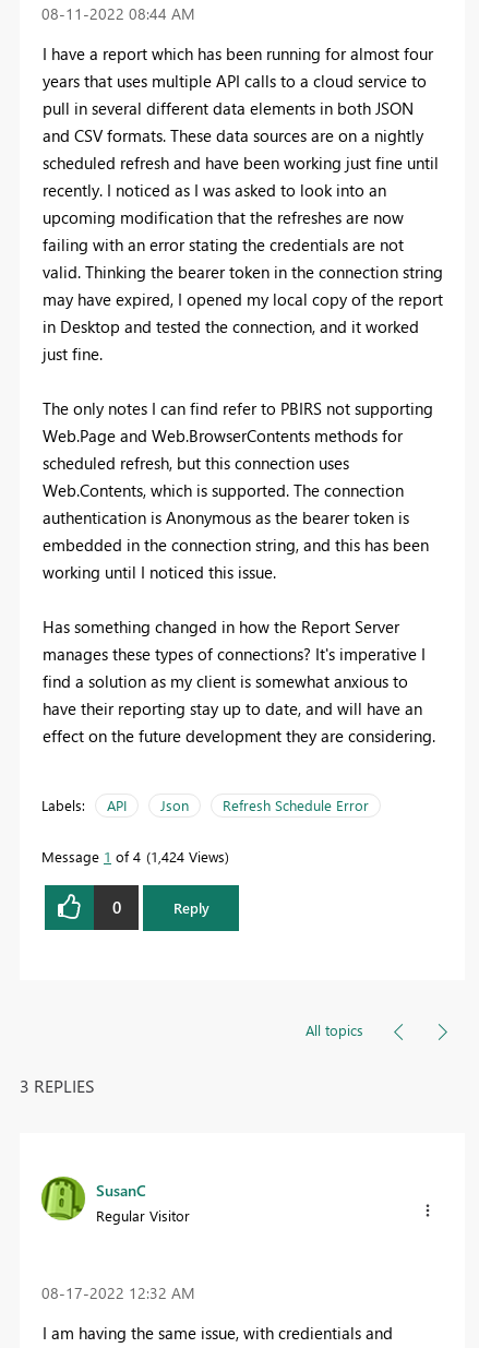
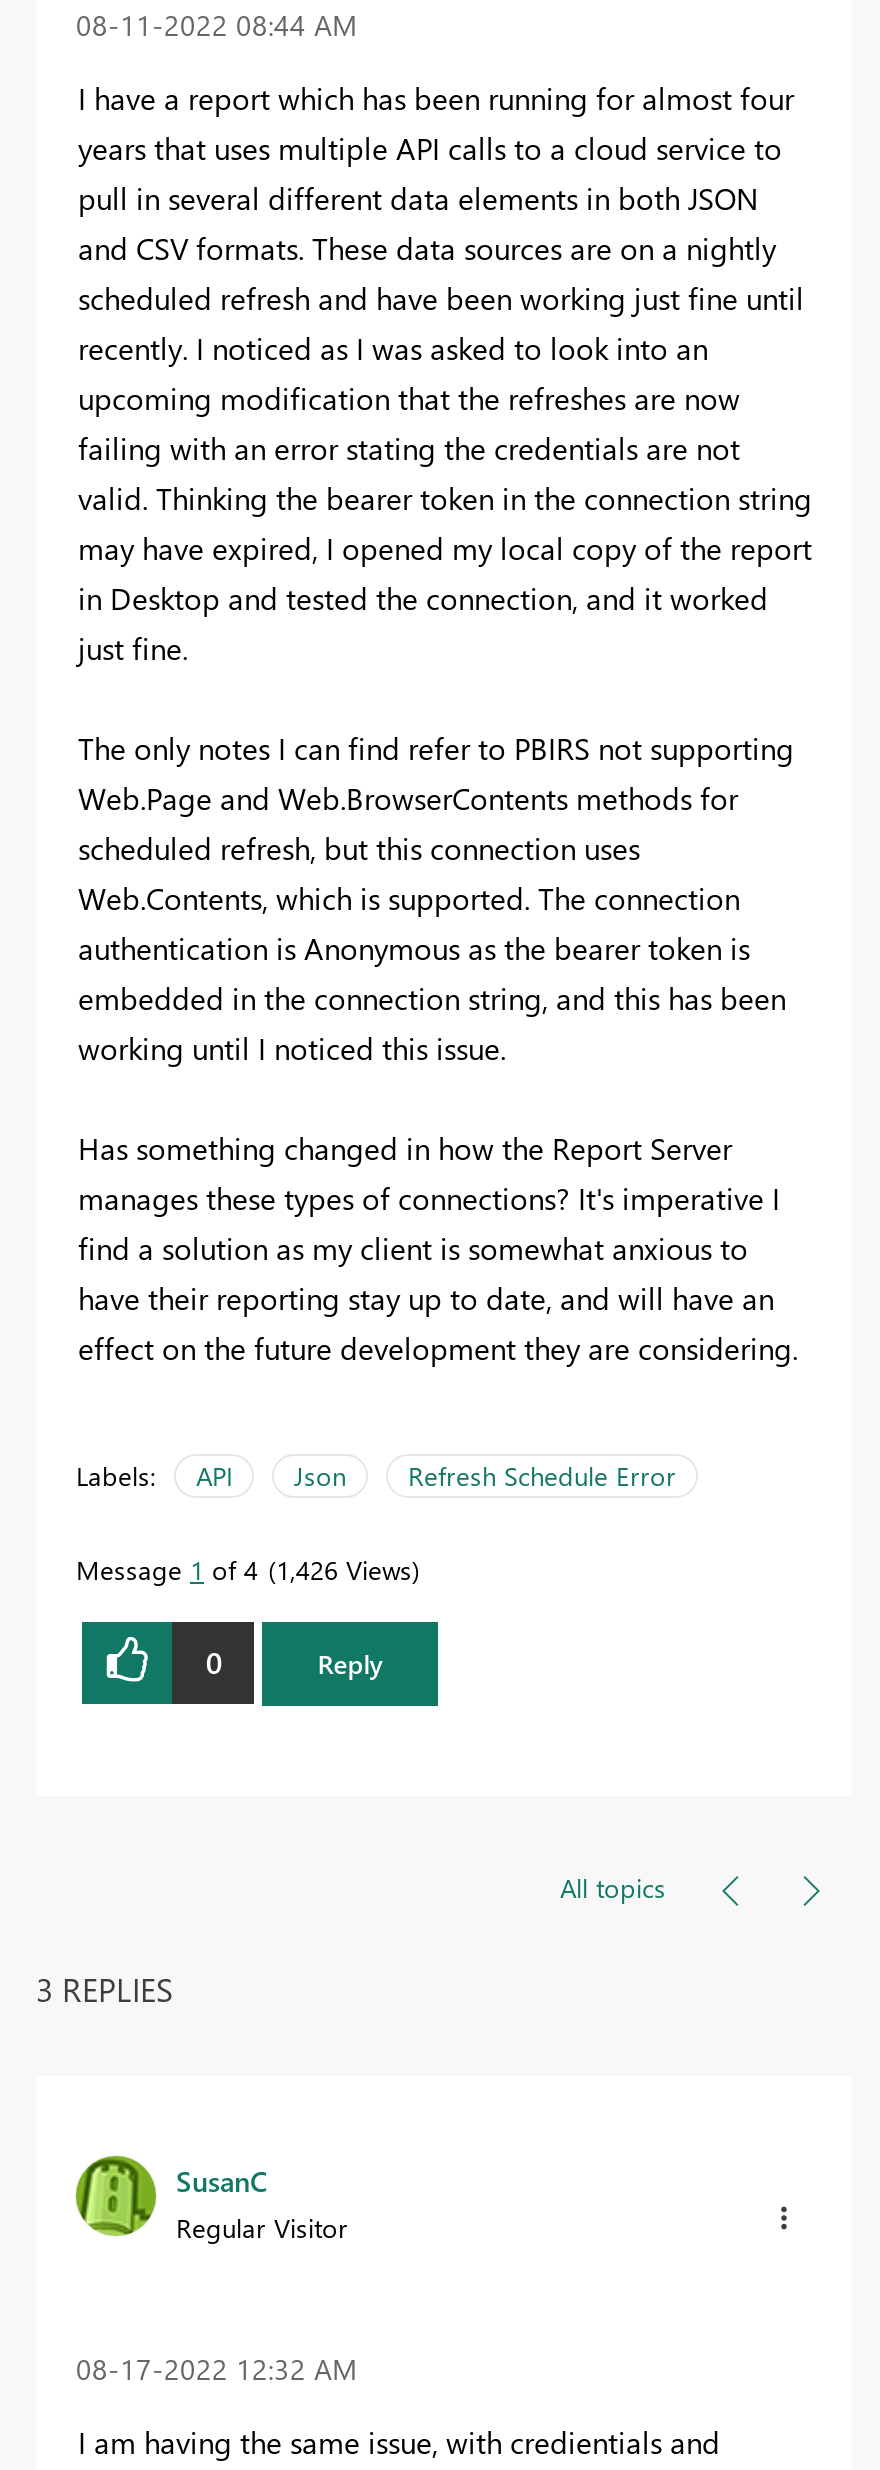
- Message 1 of 4 1,424 Views
+ Message 1 of 4 1,426 Views
